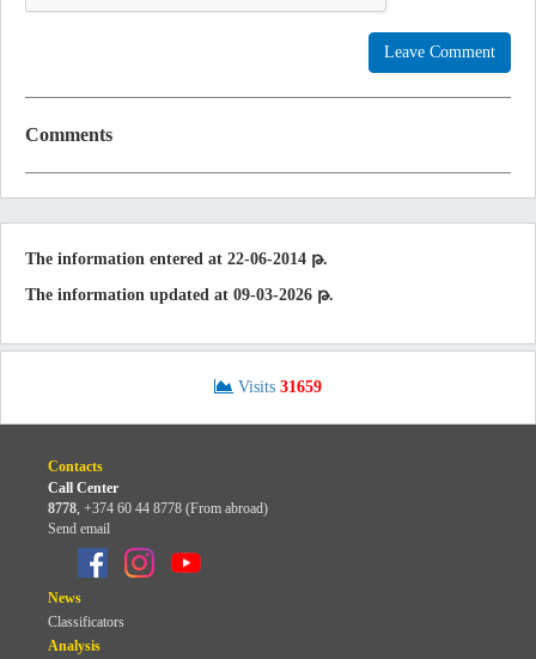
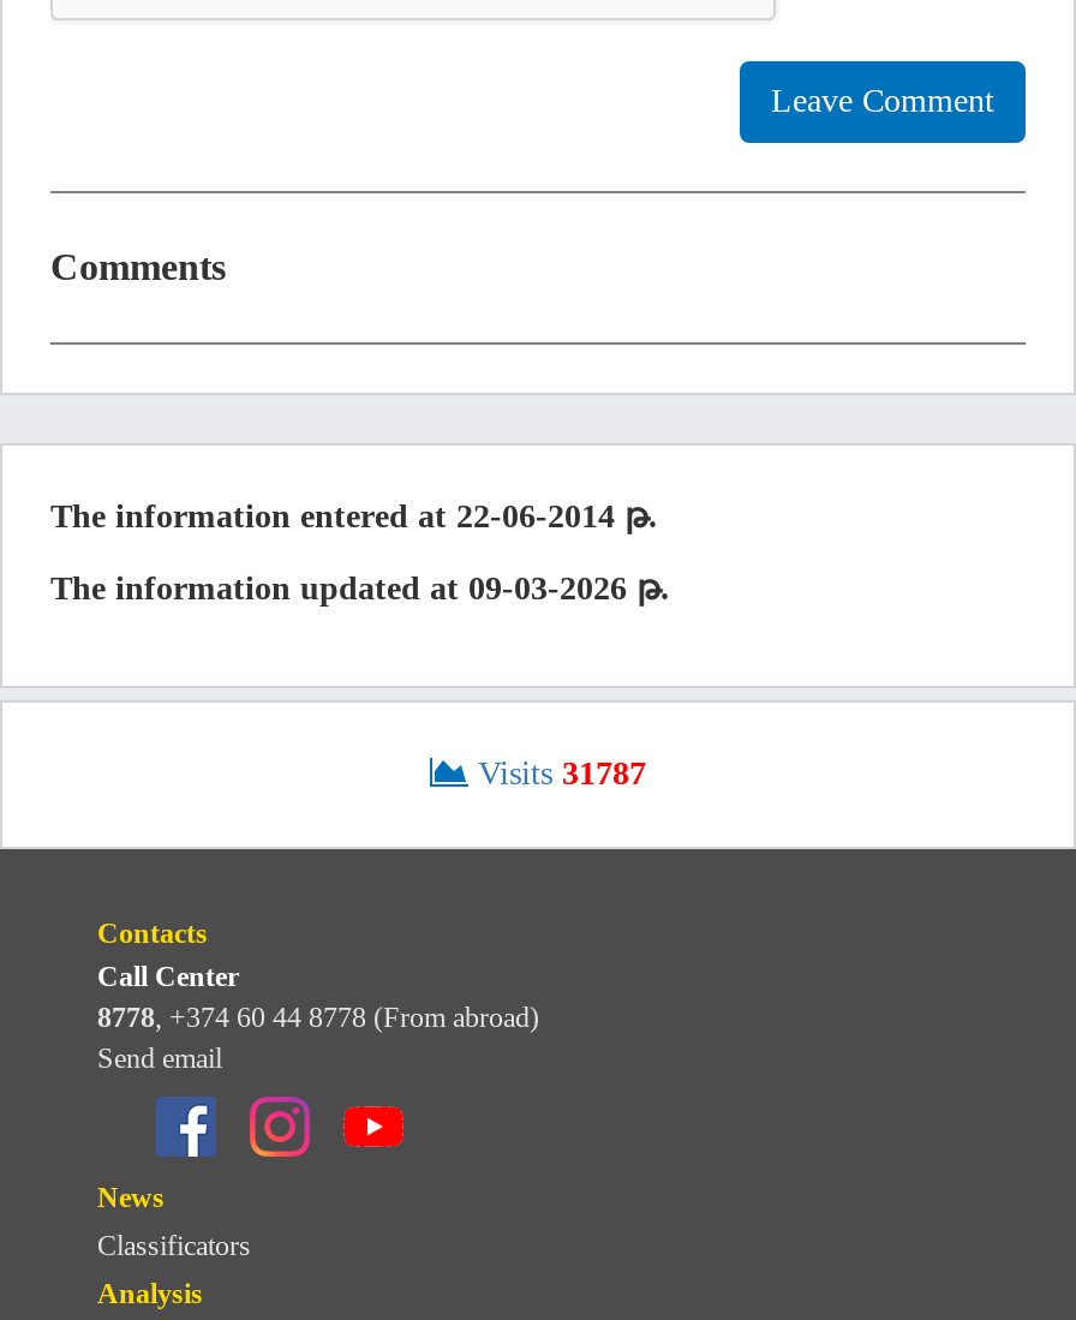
- Visits 31659
+ Visits 31787
